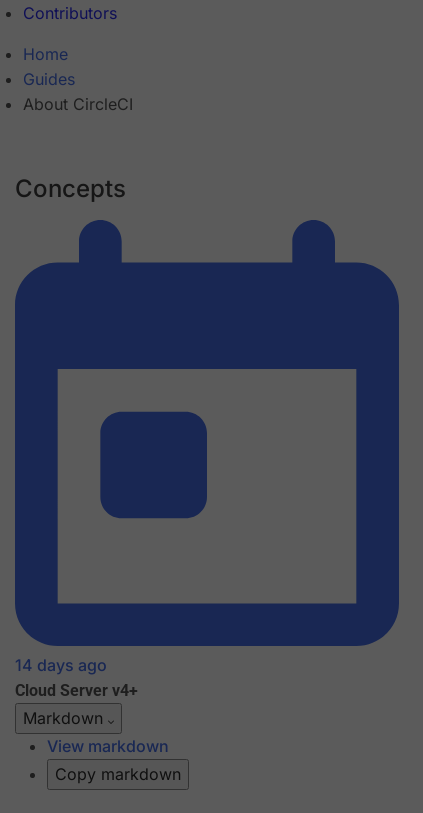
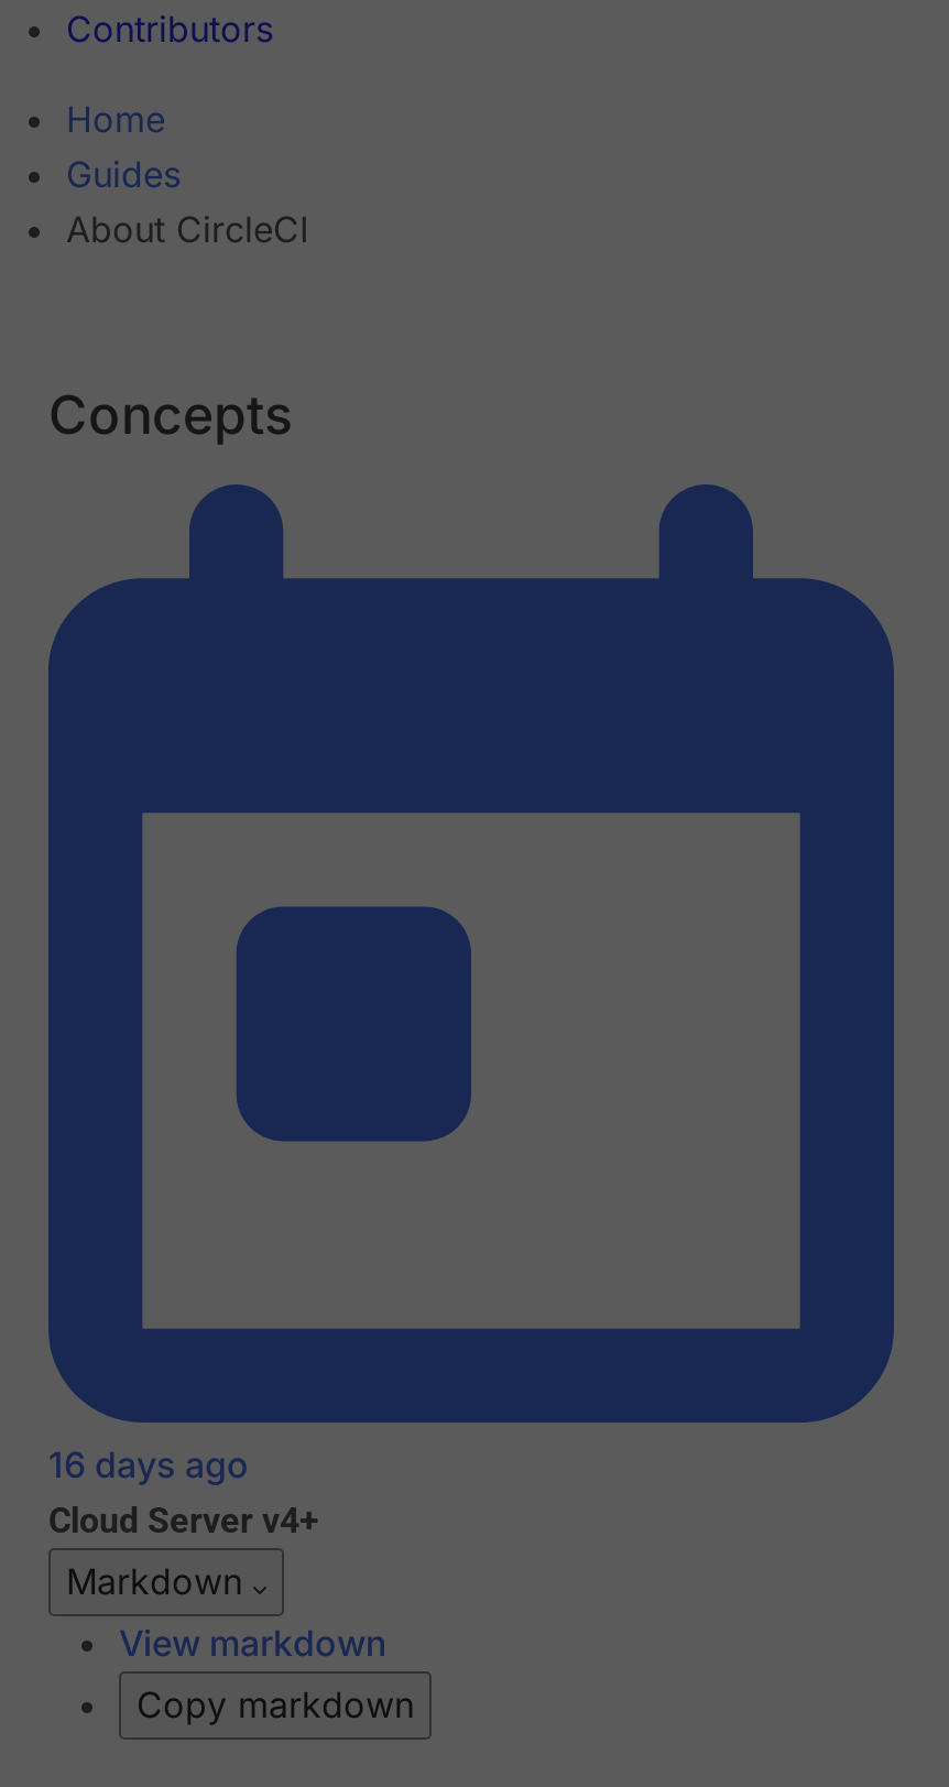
- 14 days ago
+ 16 days ago
